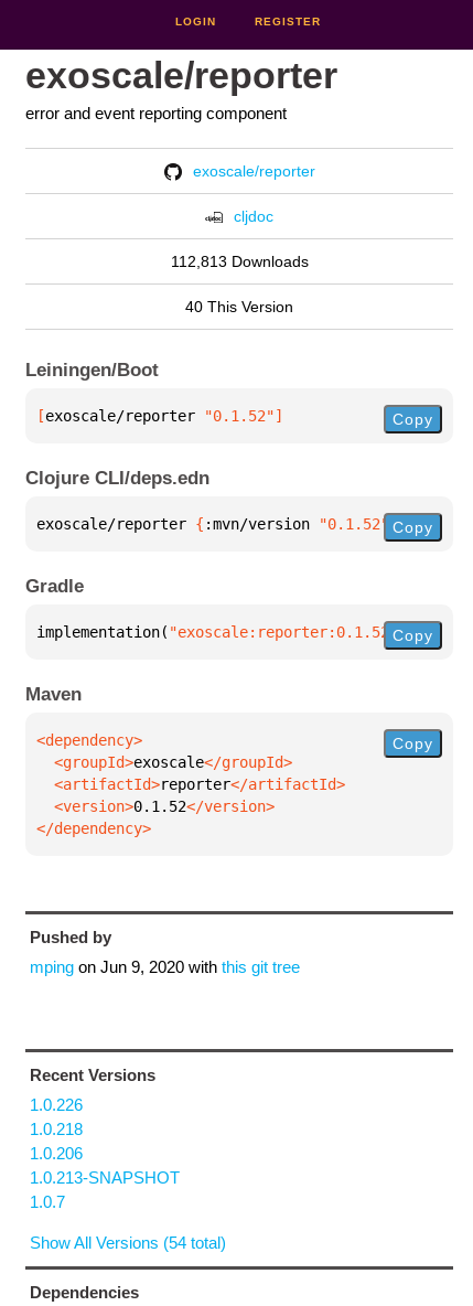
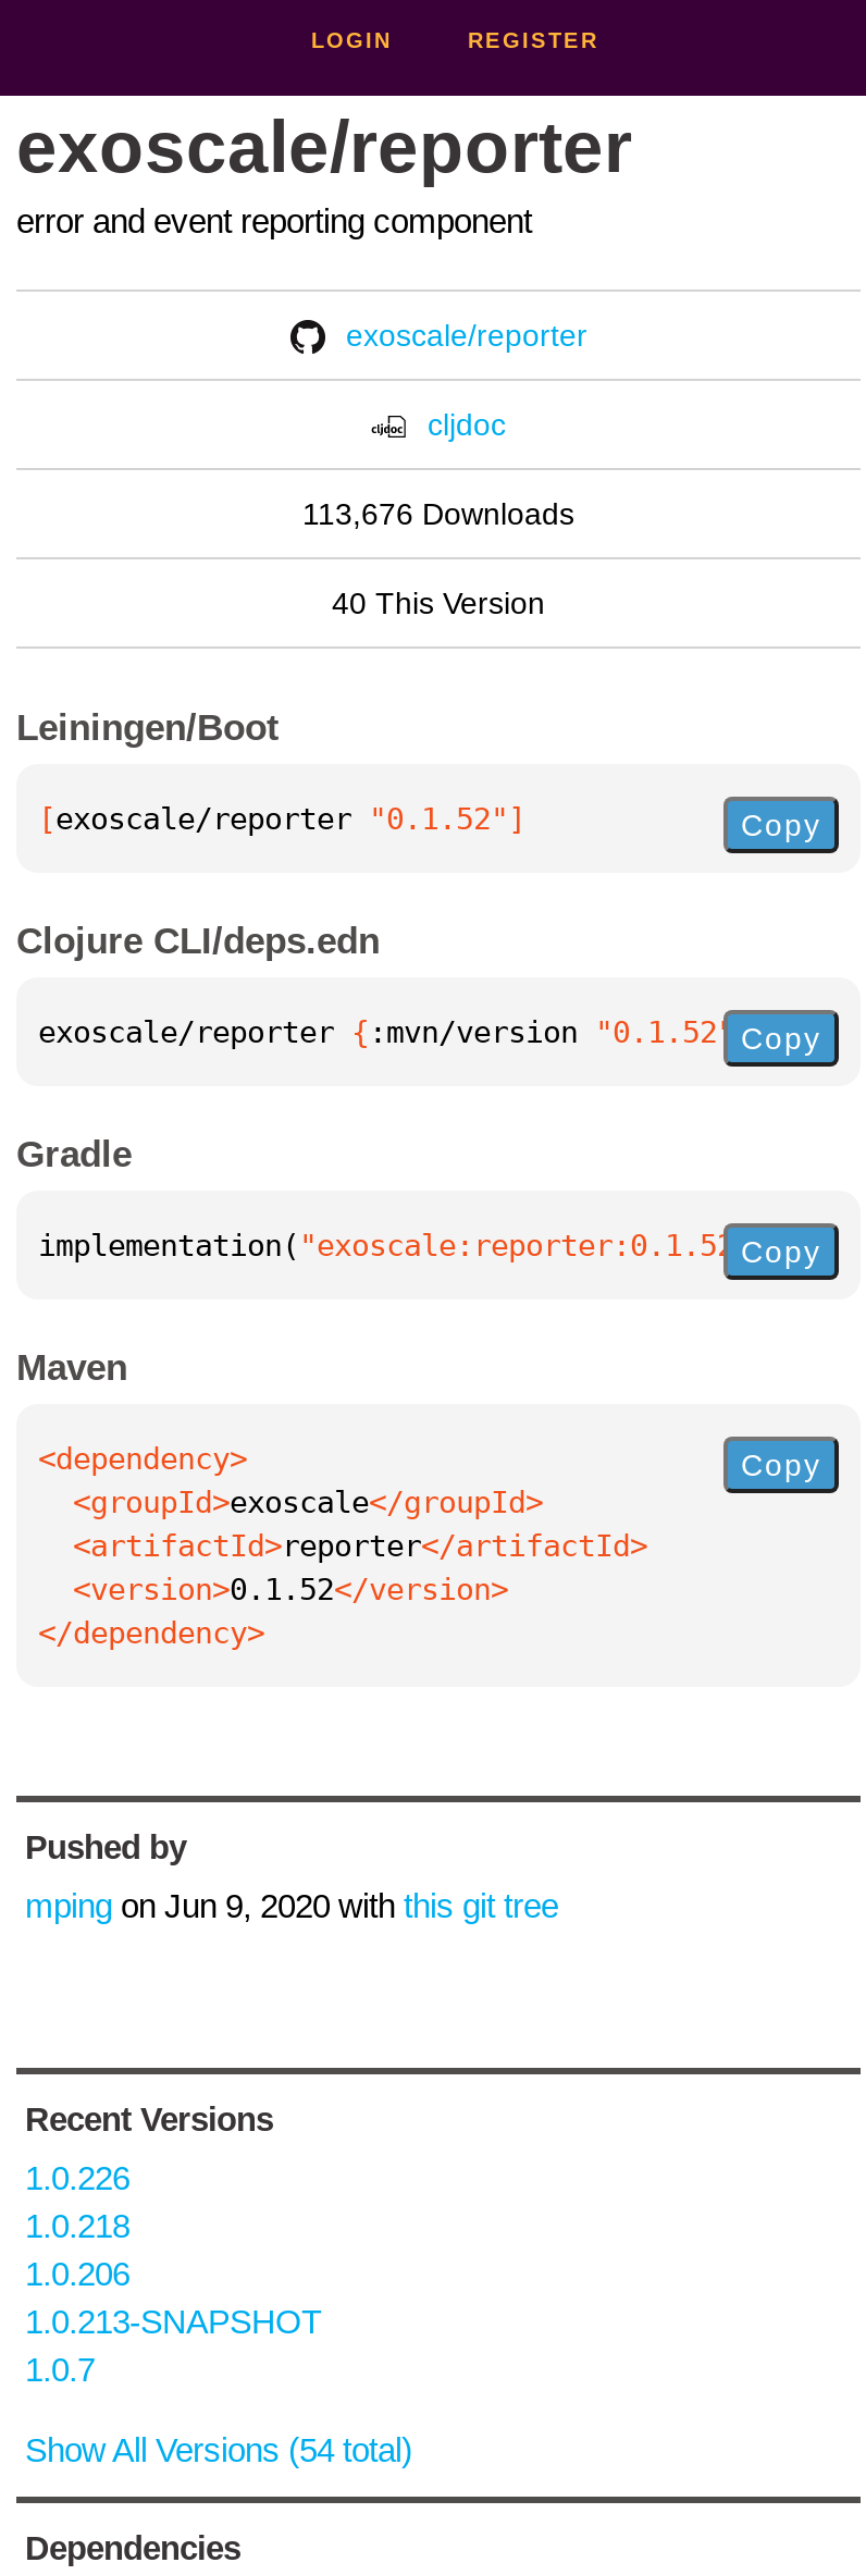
- 112,813 Downloads
+ 113,676 Downloads
